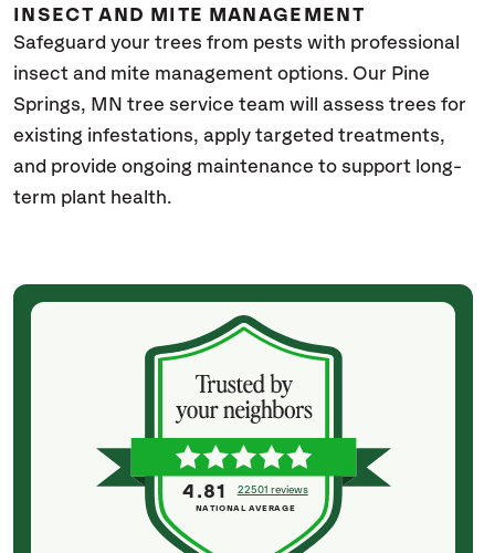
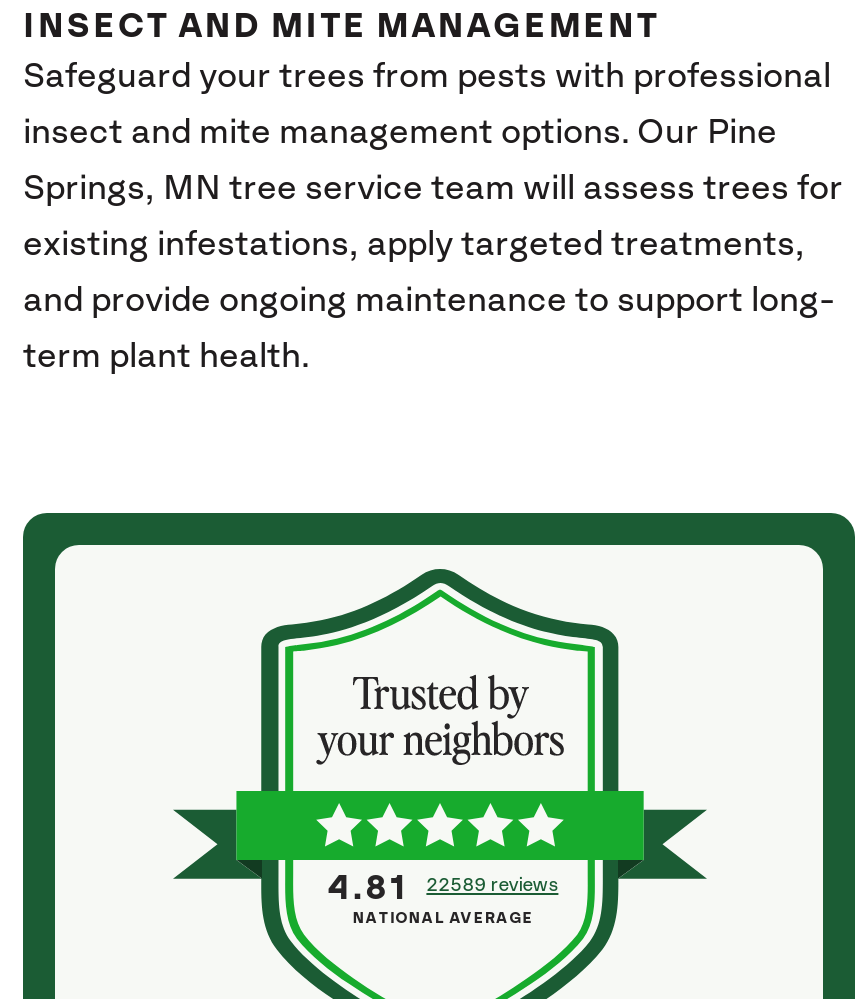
- 4.81 22501 reviews
+ 4.81 22589 reviews
